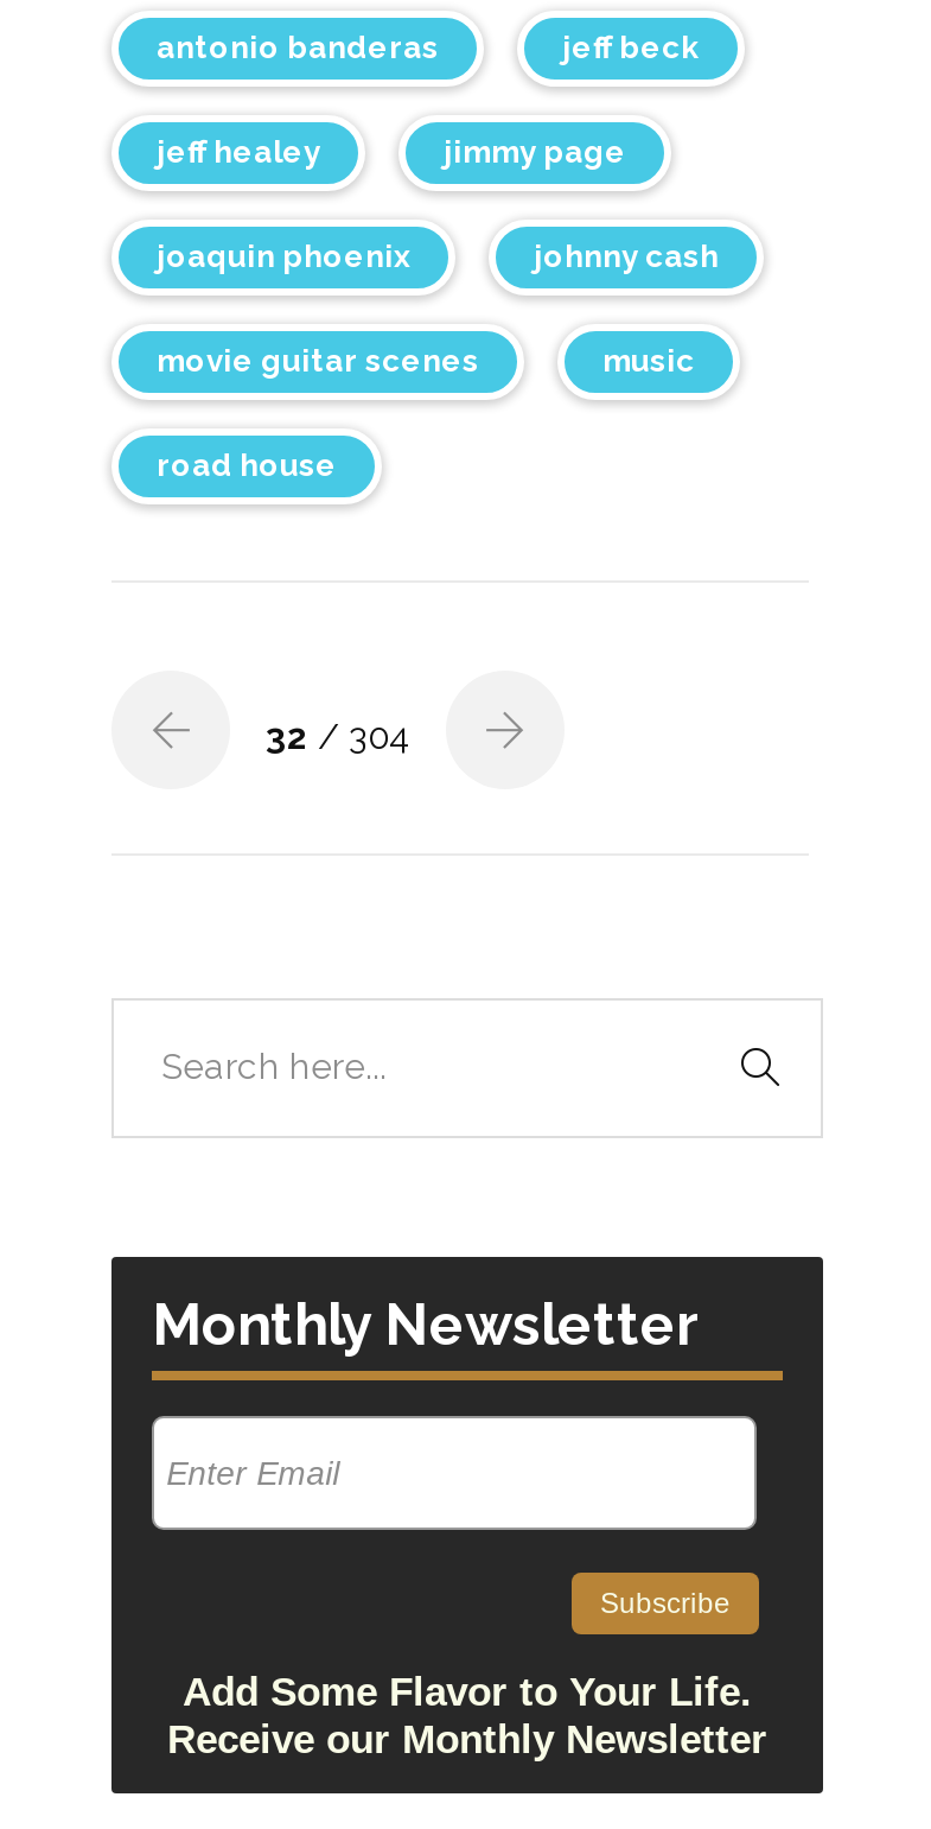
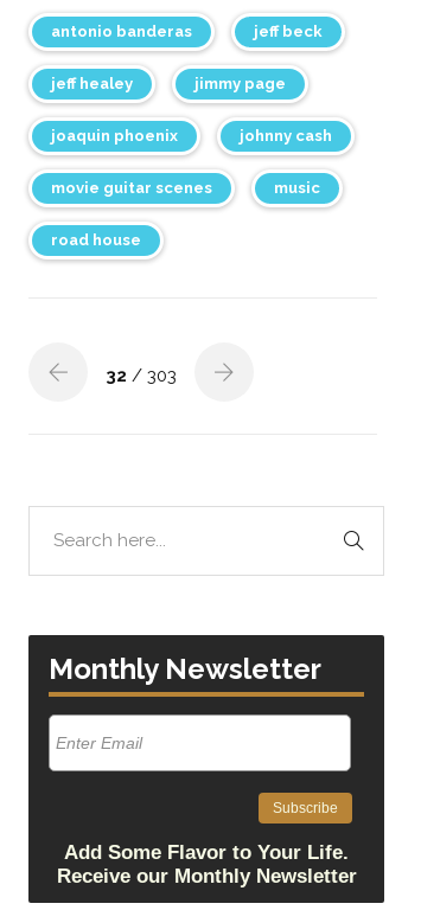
- 32 / 304
+ 32 / 303
